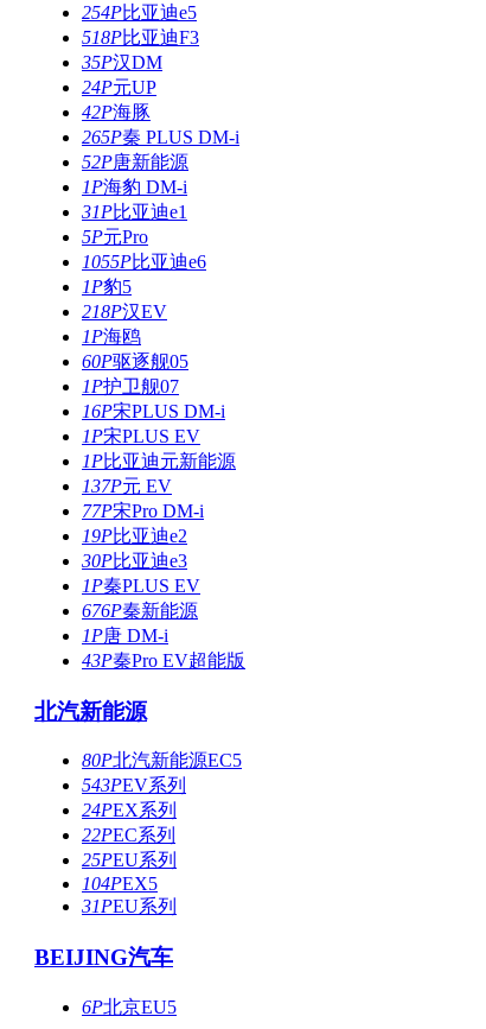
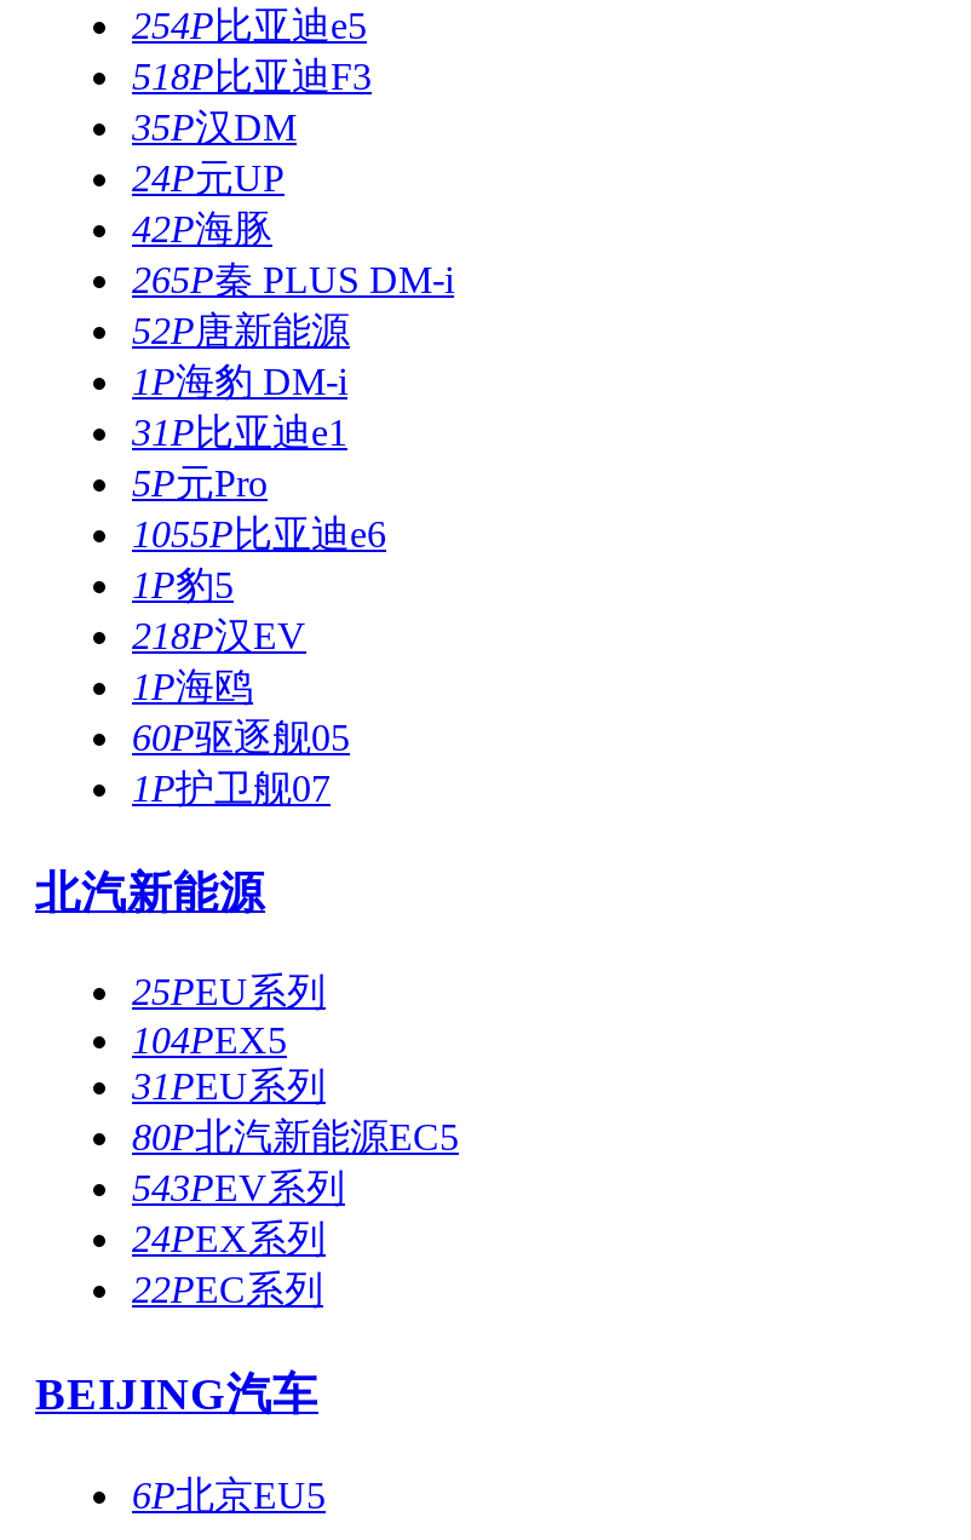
- 16P宋PLUS DM-i
- 1P宋PLUS EV
- 1P比亚迪元新能源
- 137P元 EV
- 77P宋Pro DM-i
- 19P比亚迪e2
- 30P比亚迪e3
- 1P秦PLUS EV
- 676P秦新能源
- 1P唐 DM-i
- 43P秦Pro EV超能版

moved up: 25PEU系列 | 104PEX5 | 31PEU系列
